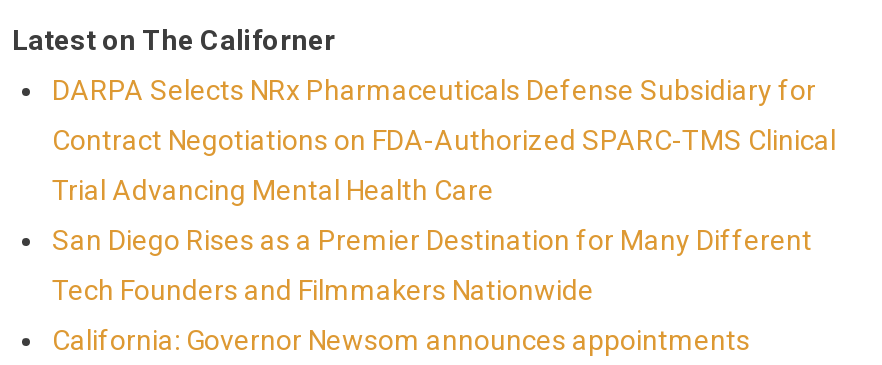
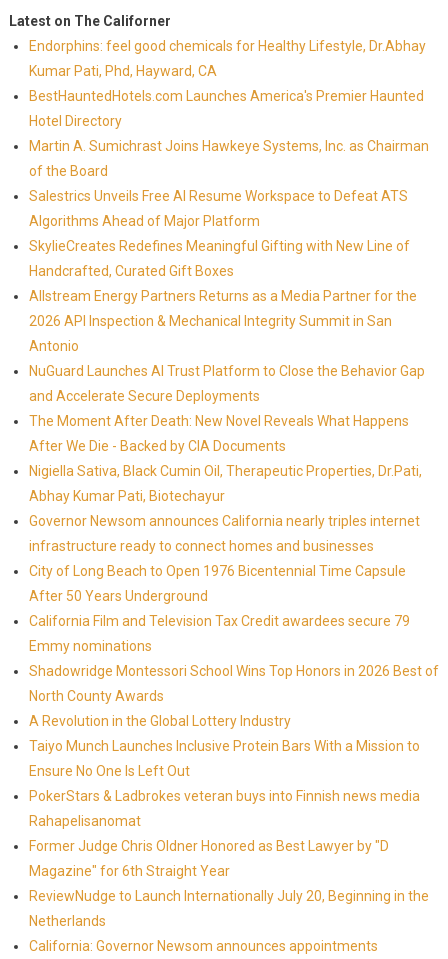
- DARPA Selects NRx Pharmaceuticals Defense Subsidiary for
- Contract Negotiations on FDA-Authorized SPARC-TMS Clinical
- Trial Advancing Mental Health Care
- San Diego Rises as a Premier Destination for Many Different
- Tech Founders and Filmmakers Nationwide
+ Endorphins: feel good chemicals for Healthy Lifestyle, Dr.Abhay
+ Kumar Pati, Phd, Hayward, CA
+ BestHauntedHotels.com Launches America's Premier Haunted
+ Hotel Directory
+ Martin A. Sumichrast Joins Hawkeye Systems, Inc. as Chairman
+ of the Board
+ Salestrics Unveils Free AI Resume Workspace to Defeat ATS
+ Algorithms Ahead of Major Platform
+ SkylieCreates Redefines Meaningful Gifting with New Line of
+ Handcrafted, Curated Gift Boxes
+ Allstream Energy Partners Returns as a Media Partner for the
+ 2026 API Inspection & Mechanical Integrity Summit in San
+ Antonio
+ NuGuard Launches AI Trust Platform to Close the Behavior Gap
+ and Accelerate Secure Deployments
+ The Moment After Death: New Novel Reveals What Happens
+ After We Die - Backed by CIA Documents
+ Nigiella Sativa, Black Cumin Oil, Therapeutic Properties, Dr.Pati,
+ Abhay Kumar Pati, Biotechayur
+ Governor Newsom announces California nearly triples internet
+ infrastructure ready to connect homes and businesses
+ City of Long Beach to Open 1976 Bicentennial Time Capsule
+ After 50 Years Underground
+ California Film and Television Tax Credit awardees secure 79
+ Emmy nominations
+ Shadowridge Montessori School Wins Top Honors in 2026 Best of
+ North County Awards
+ A Revolution in the Global Lottery Industry
+ Taiyo Munch Launches Inclusive Protein Bars With a Mission to
+ Ensure No One Is Left Out
+ PokerStars & Ladbrokes veteran buys into Finnish news media
+ Rahapelisanomat
+ Former Judge Chris Oldner Honored as Best Lawyer by "D
+ Magazine" for 6th Straight Year
+ ReviewNudge to Launch Internationally July 20, Beginning in the
+ Netherlands
